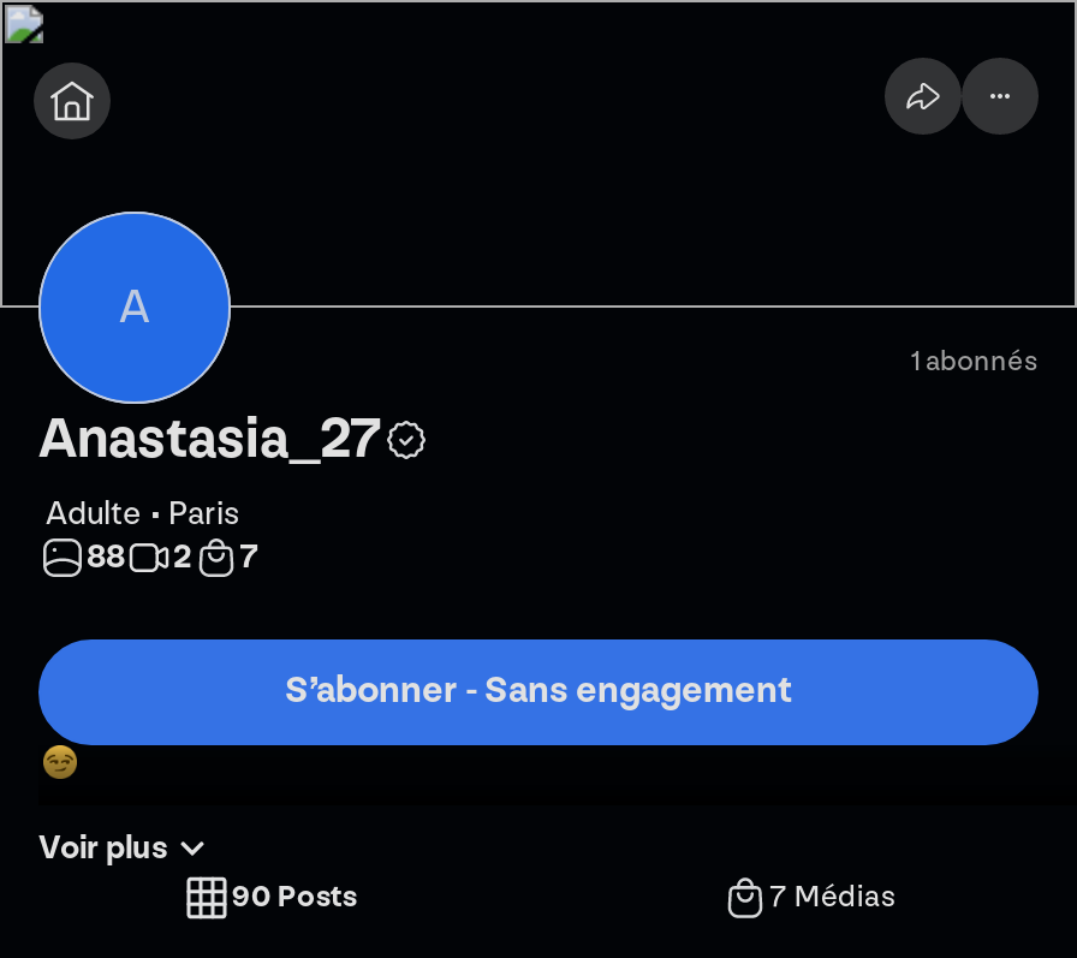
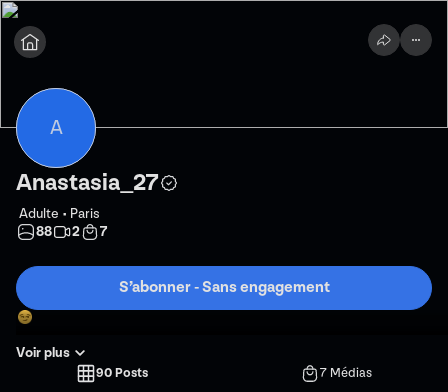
- 1 abonnés
